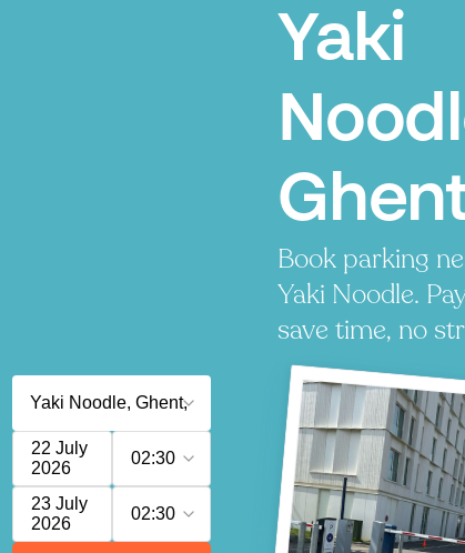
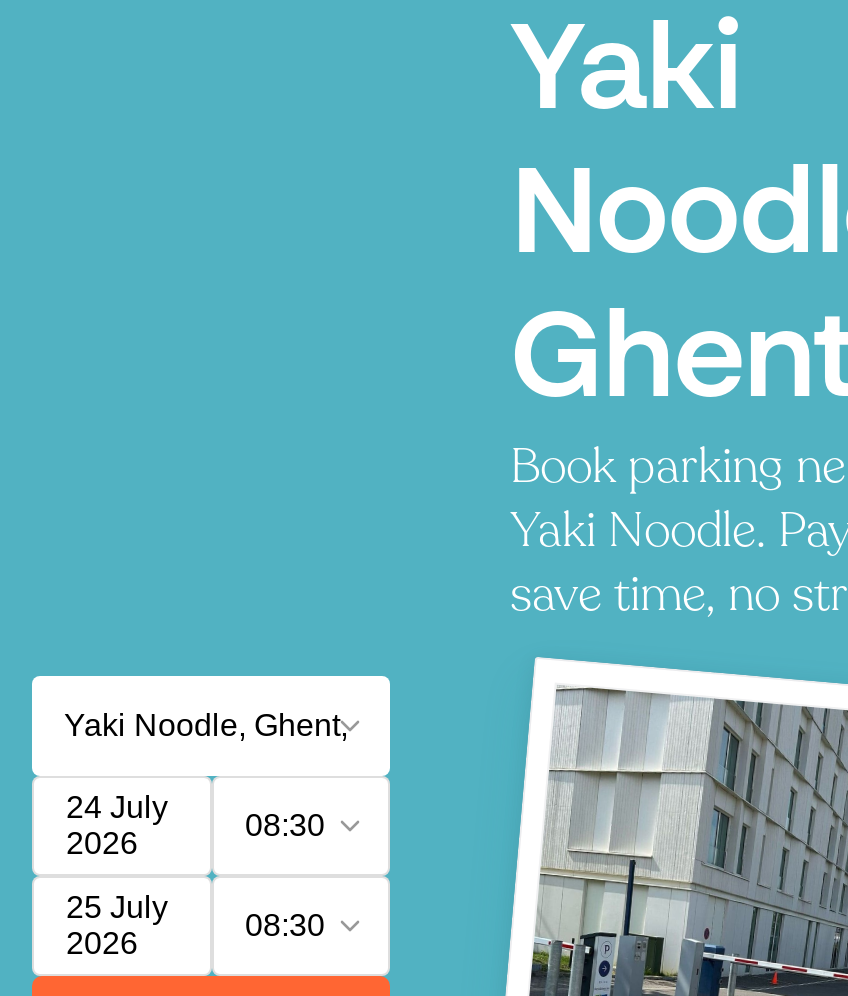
- 22 July
+ 24 July

- 02:30
+ 08:30

- 23 July
+ 25 July

- 02:30
+ 08:30
